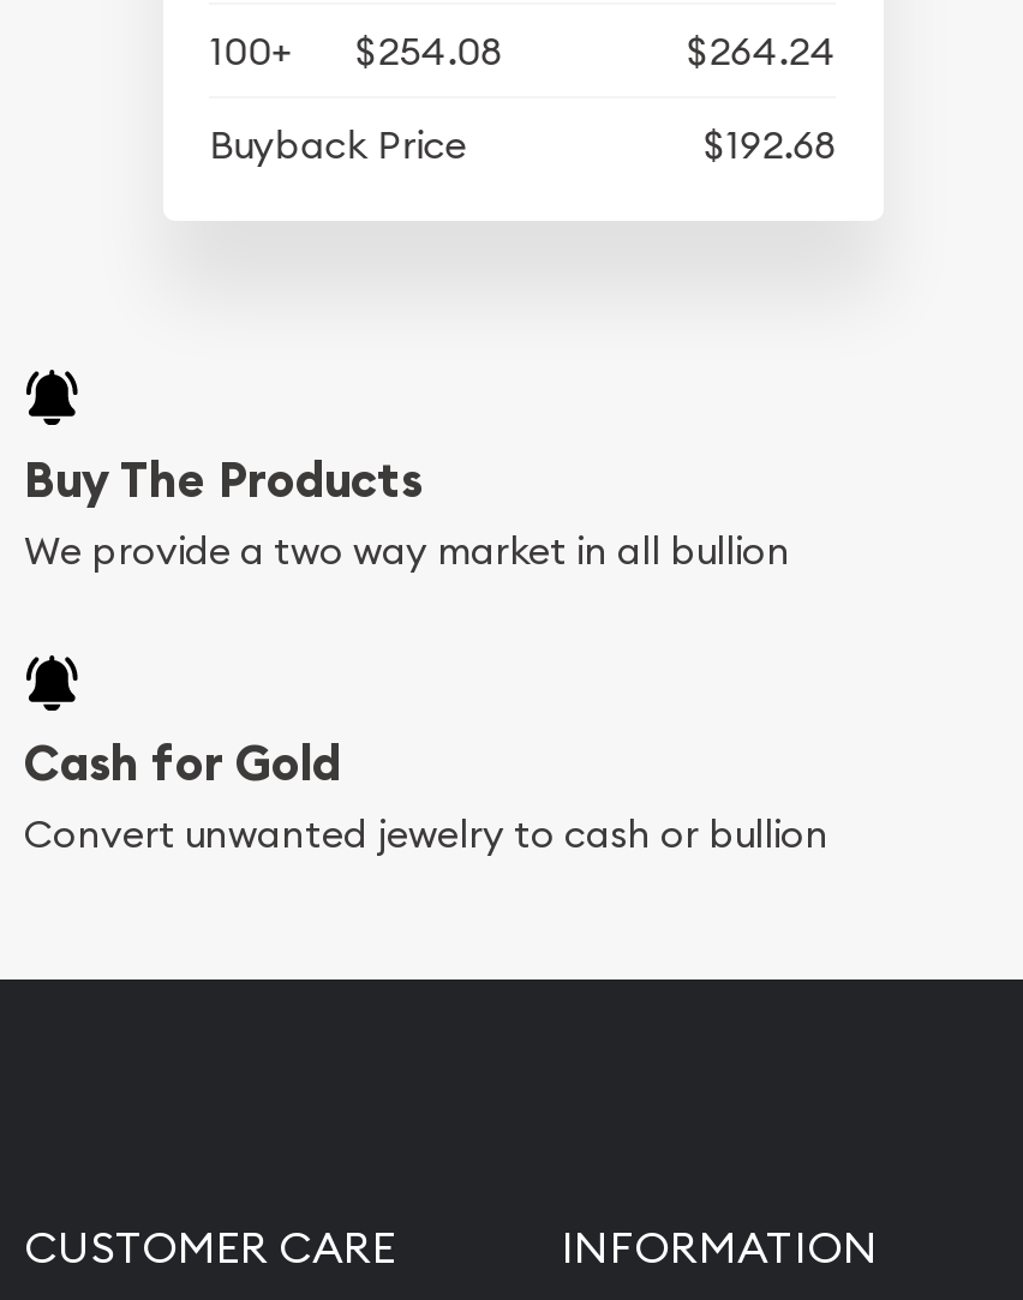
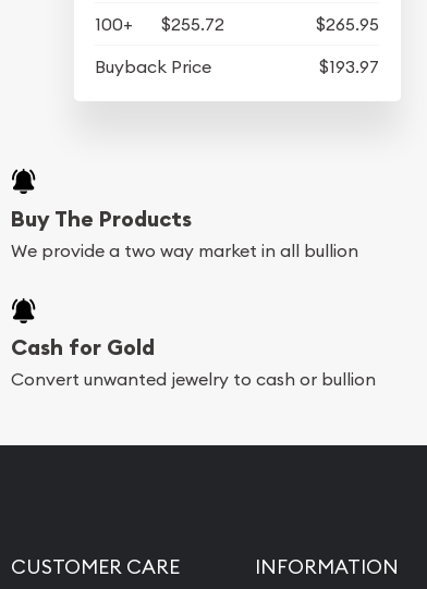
- 100+ $254.08
+ 100+ $255.72

- $264.24
+ $265.95

- $192.68
+ $193.97
